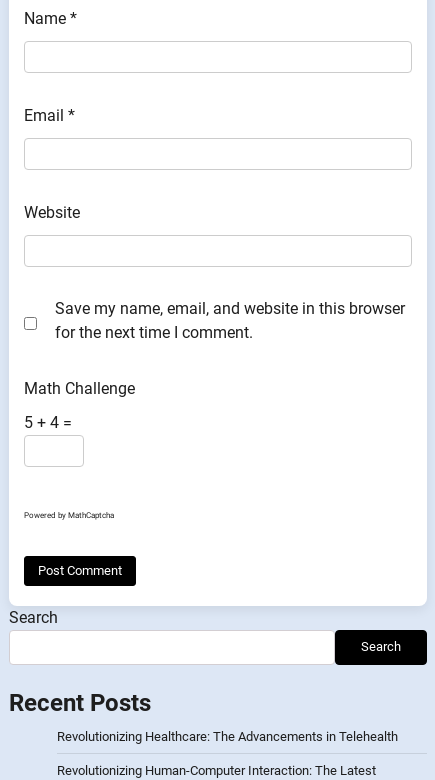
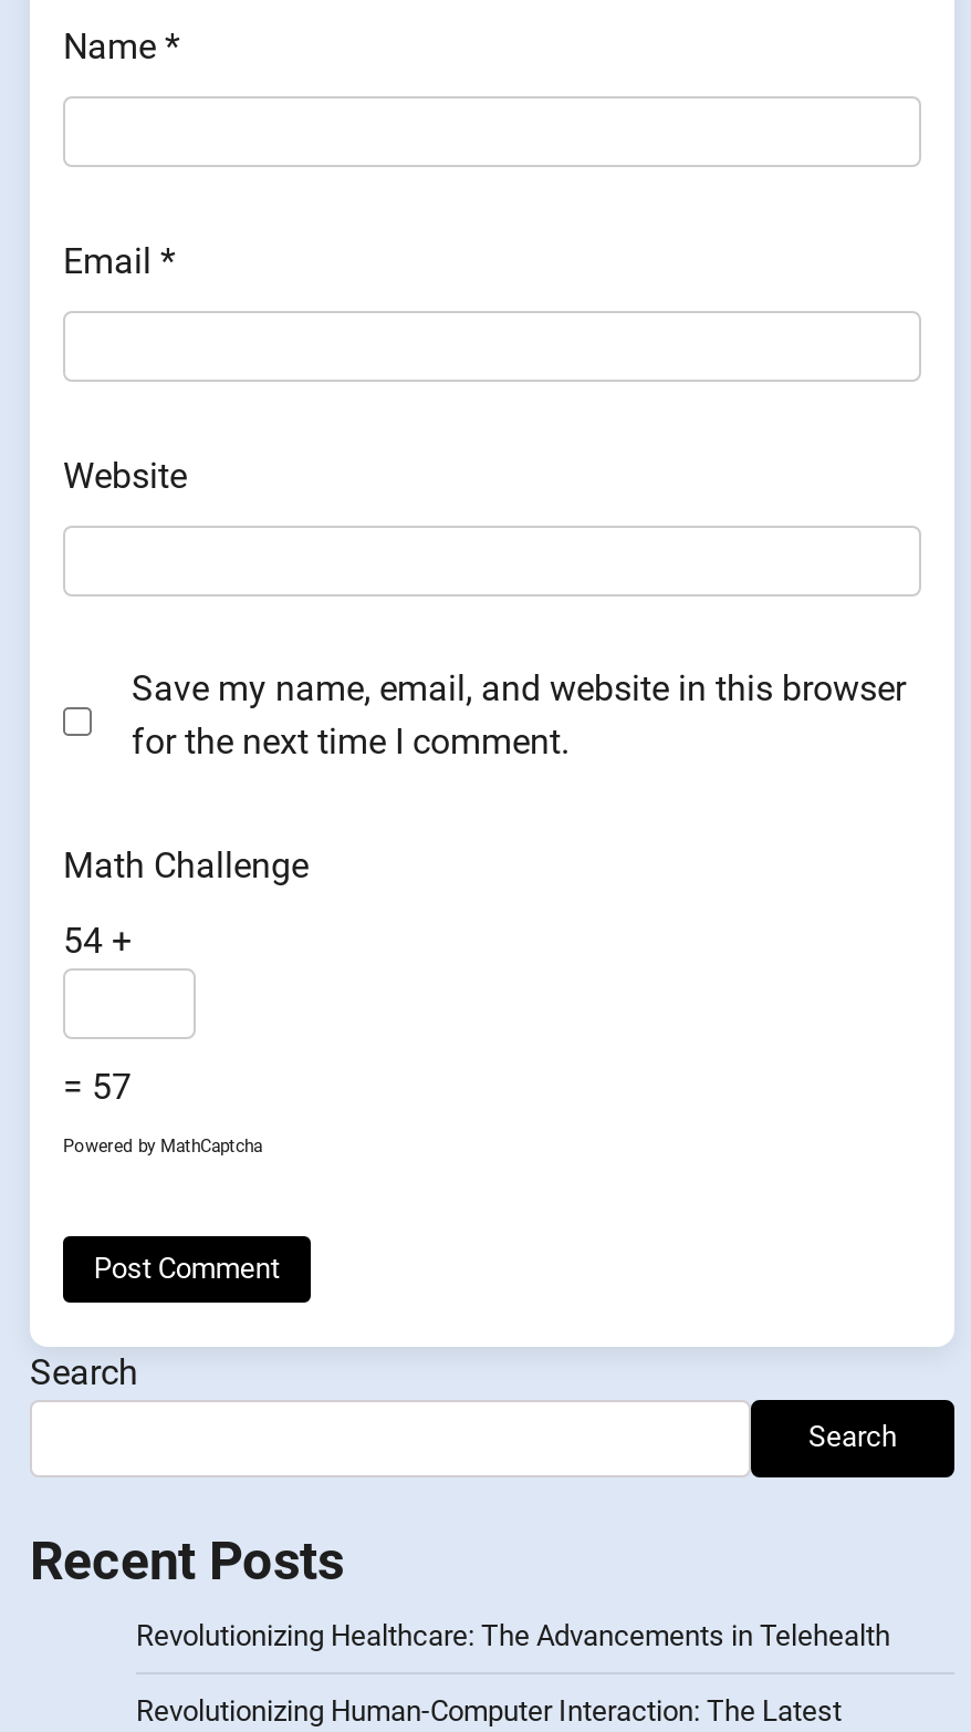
- 5 + 4 =
+ 54 +
+ = 57
